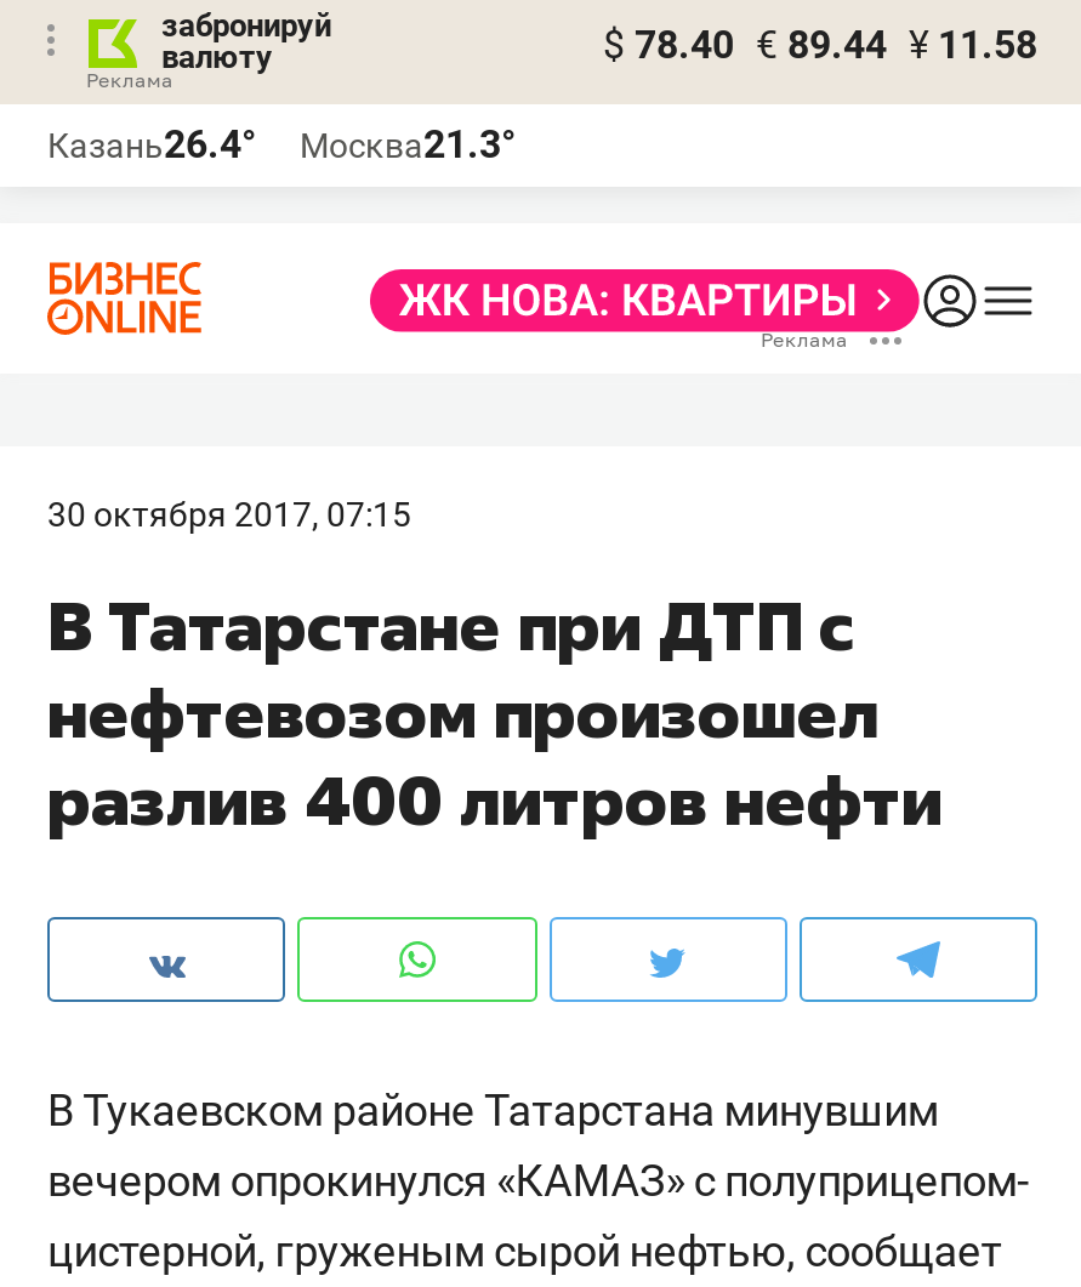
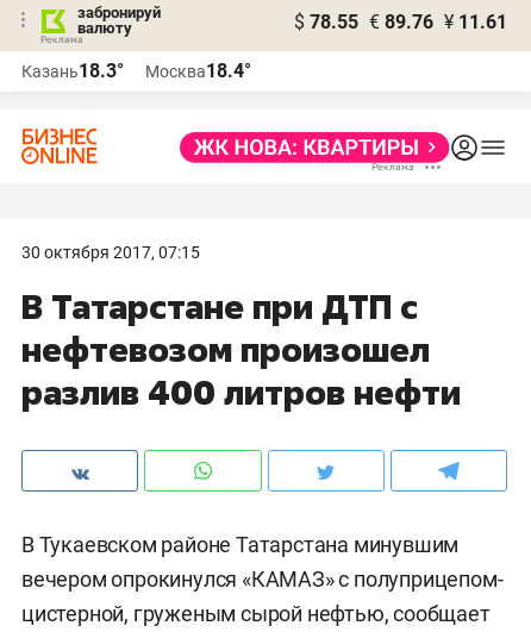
- $ 78.40 € 89.44 ¥ 11.58
+ $ 78.55 € 89.76 ¥ 11.61

- Казань26.4°
+ Казань18.3°

- Москва21.3°
+ Москва18.4°
